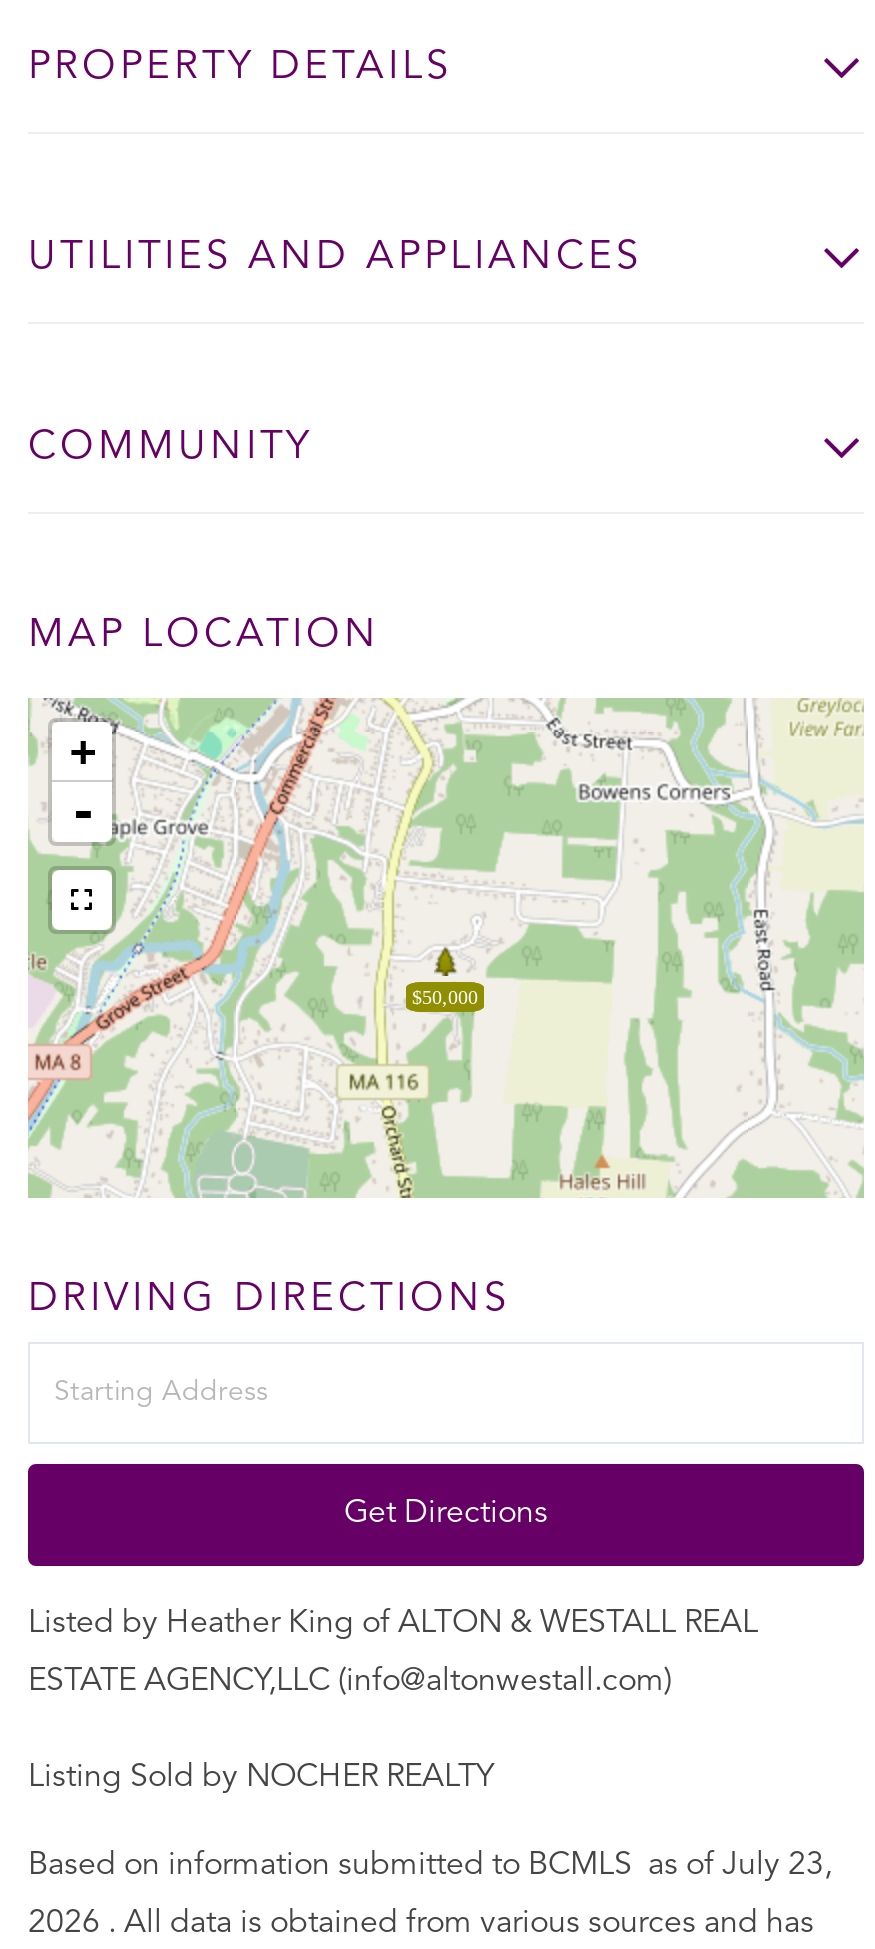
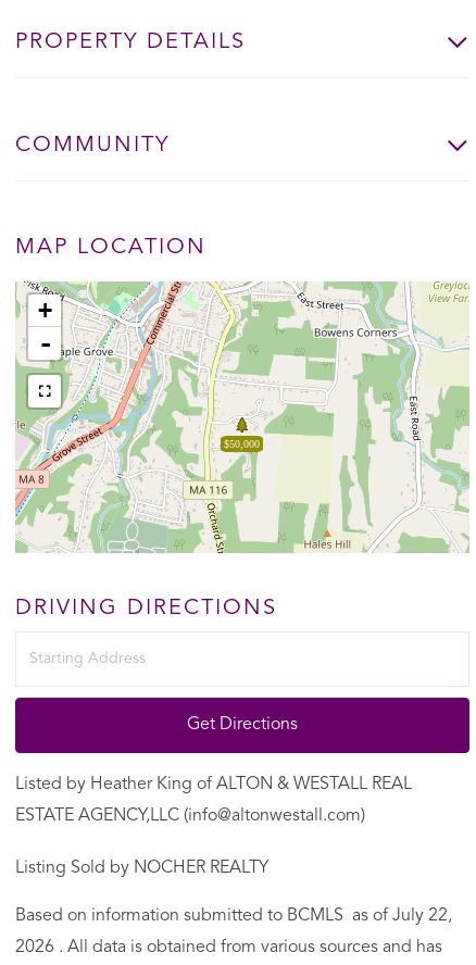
- UTILITIES AND APPLIANCES

- Based on information submitted to BCMLS as of July 23,
+ Based on information submitted to BCMLS as of July 22,
